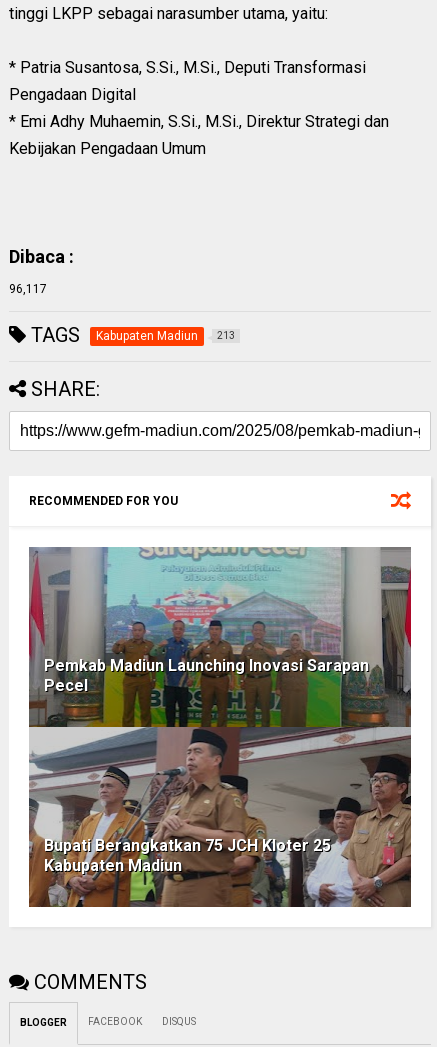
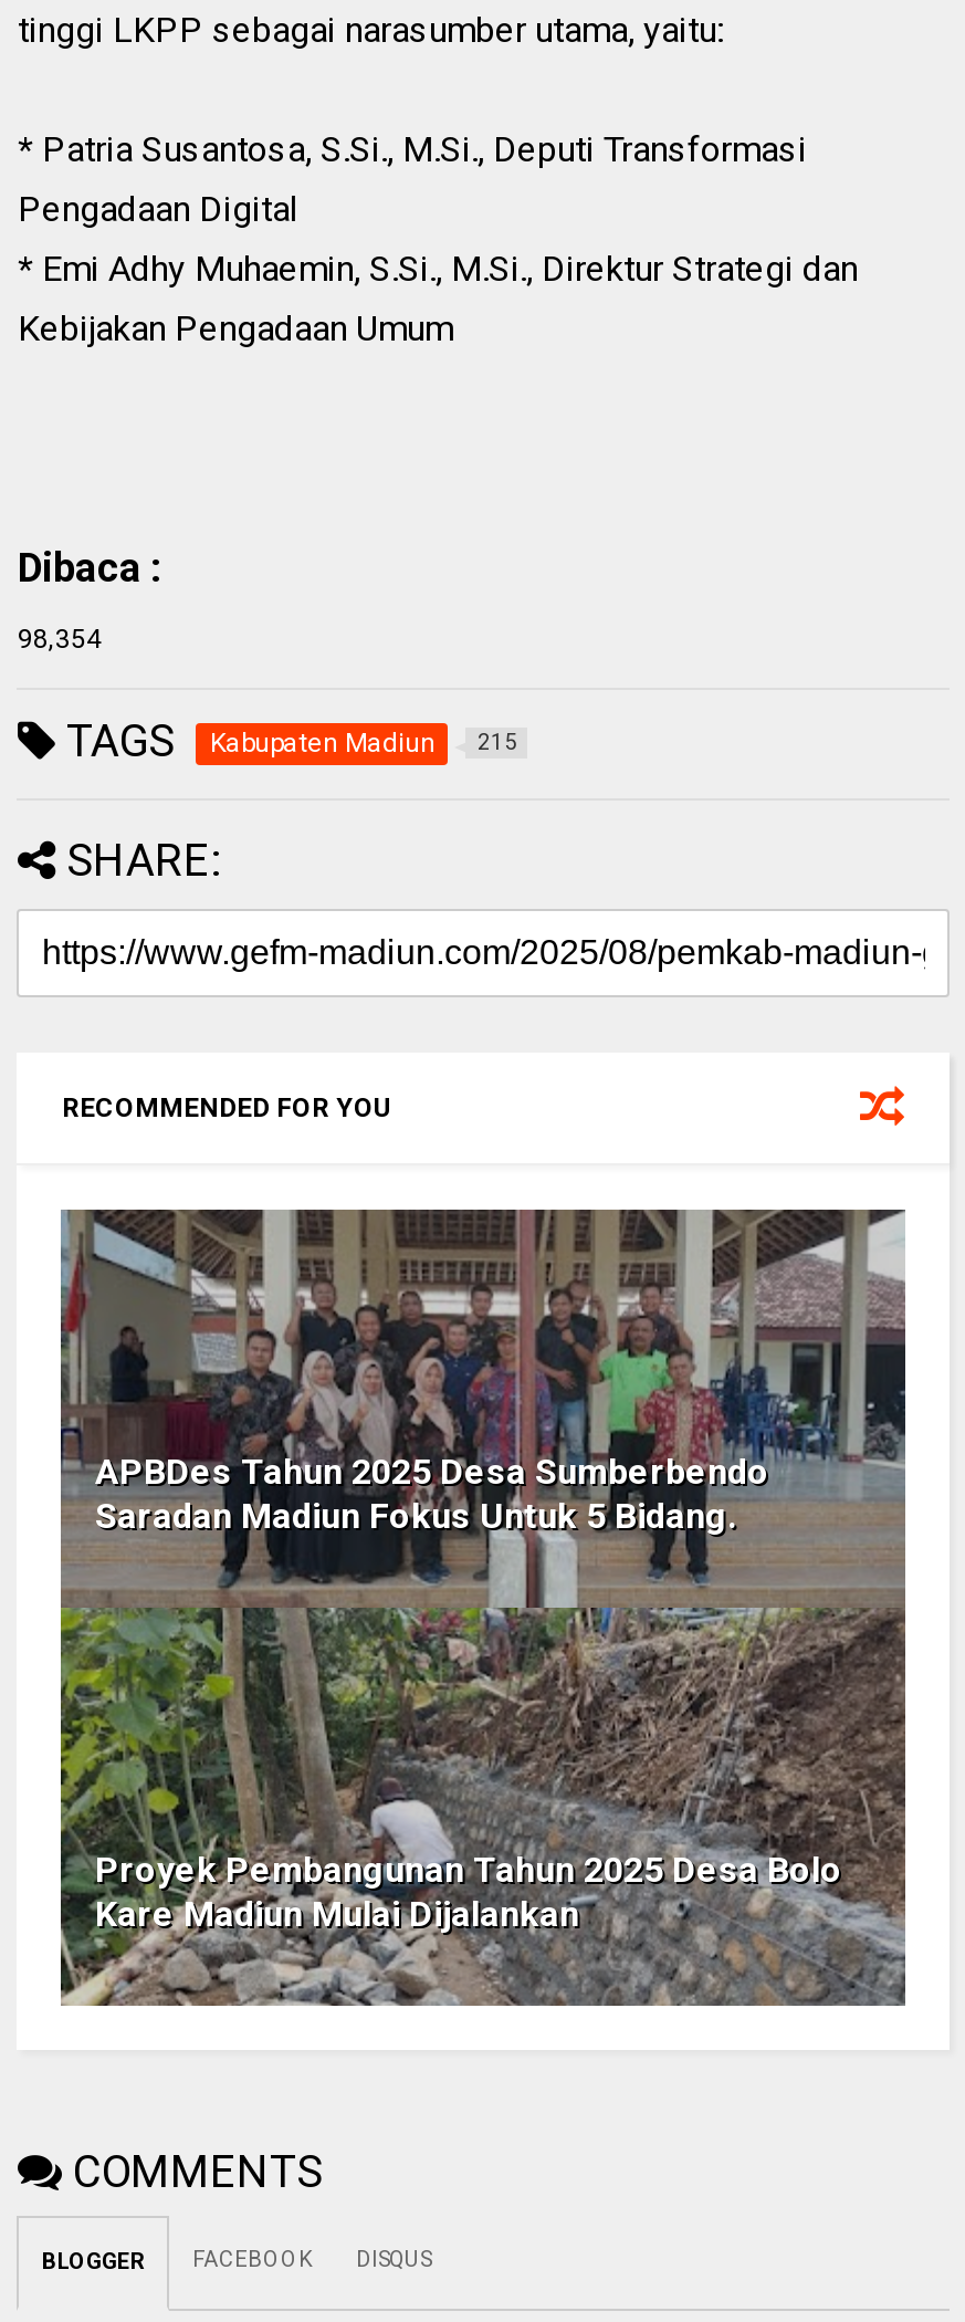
- 96,117
+ 98,354

- TAGS Kabupaten Madiun 213
+ TAGS Kabupaten Madiun 215

- [image]
- Pemkab Madiun Launching Inovasi Sarapan
- Pecel
+ [image]
+ APBDes Tahun 2025 Desa Sumberbendo
+ Saradan Madiun Fokus Untuk 5 Bidang.

- Bupati Berangkatkan 75 JCH Kloter 25
- Kabupaten Madiun
+ Proyek Pembangunan Tahun 2025 Desa Bolo
+ Kare Madiun Mulai Dijalankan
